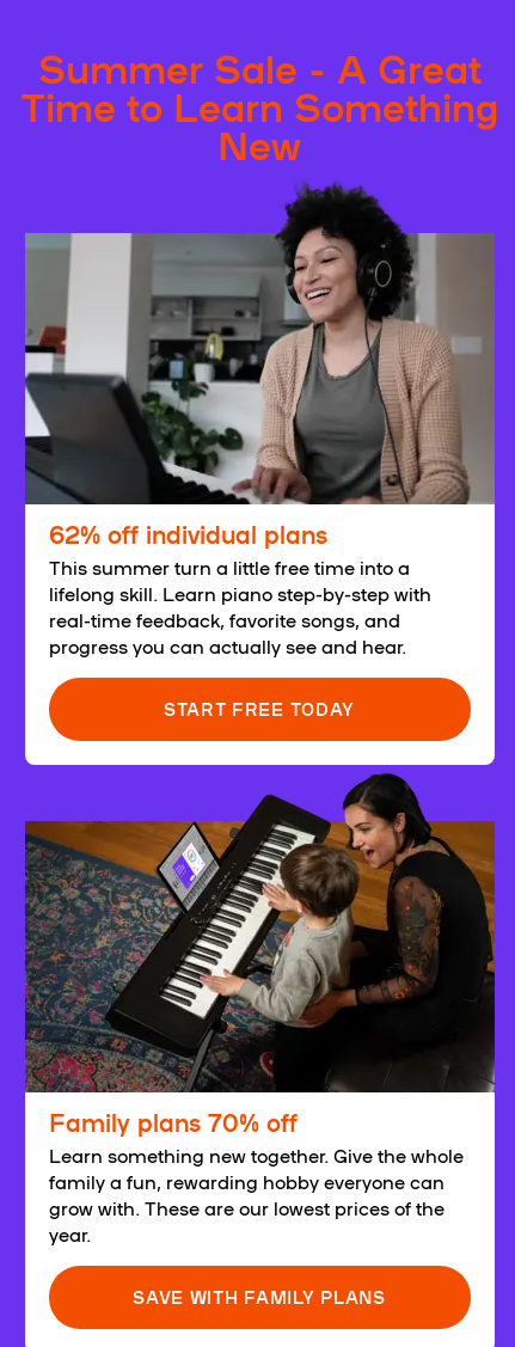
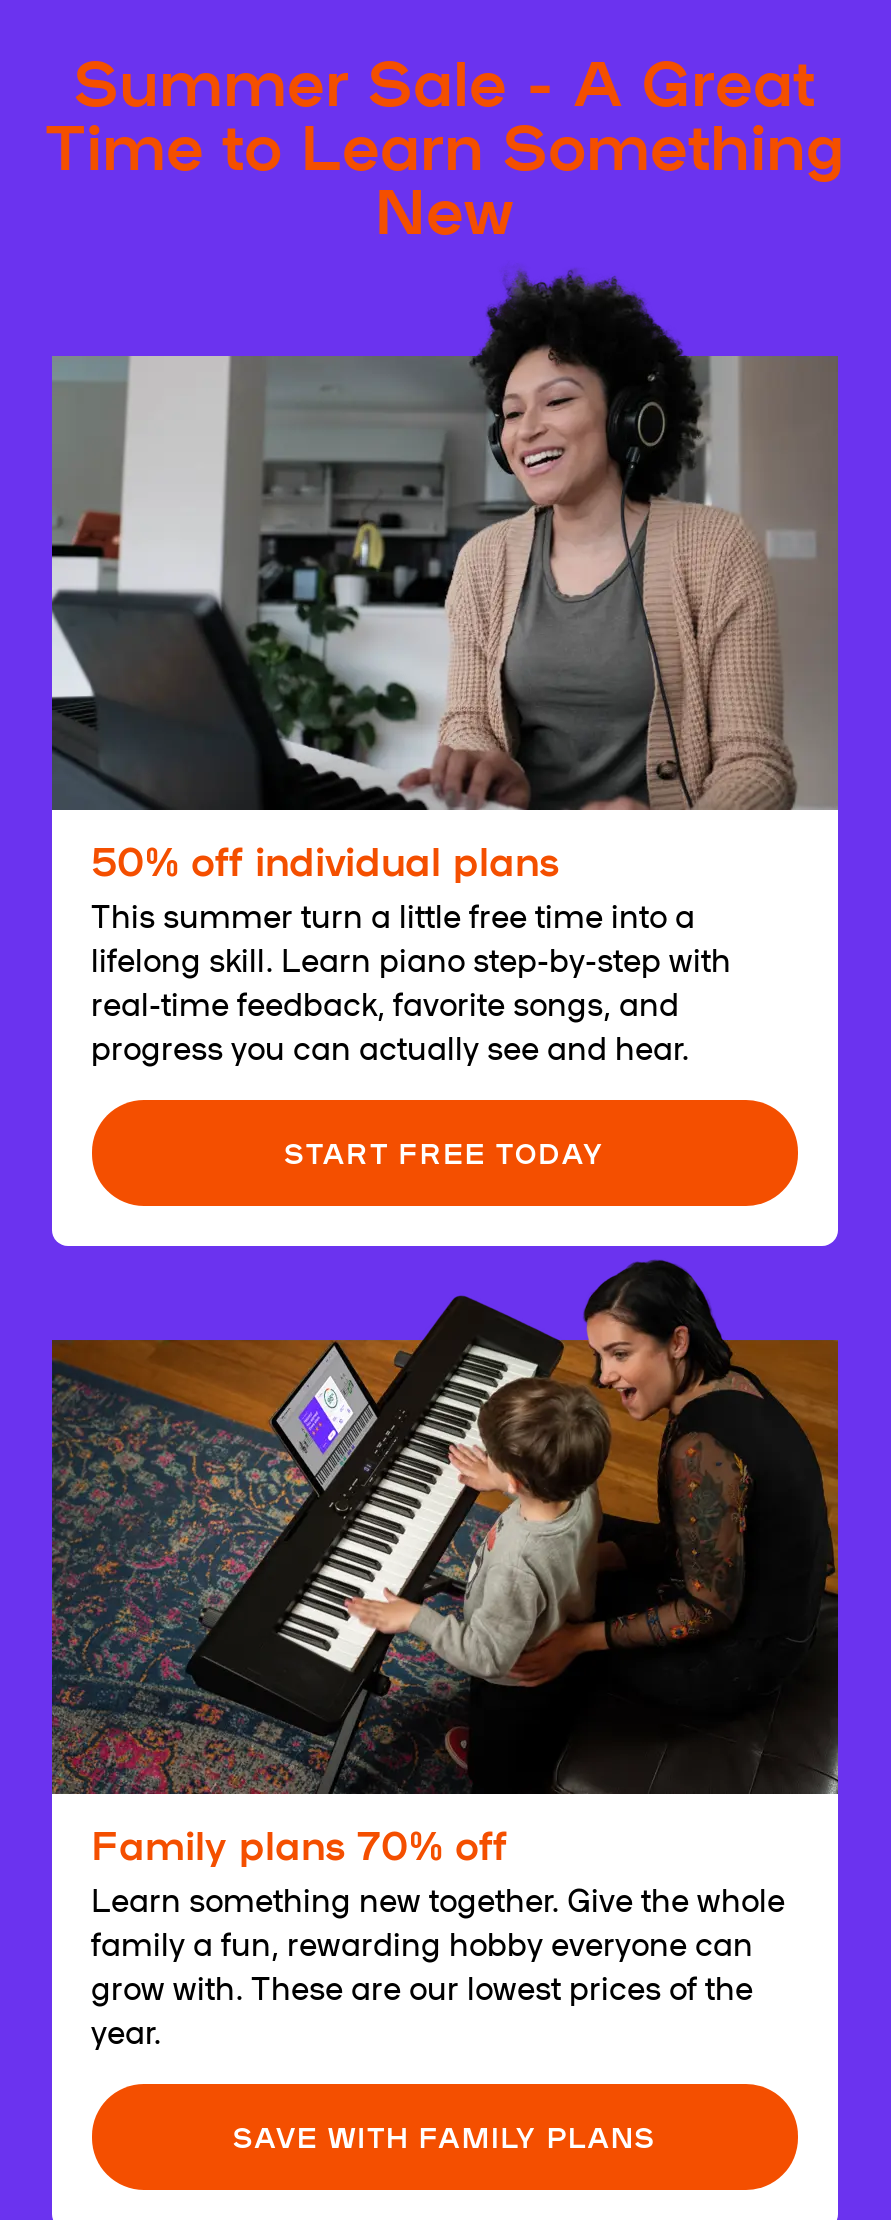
- 62% off individual plans
+ 50% off individual plans
